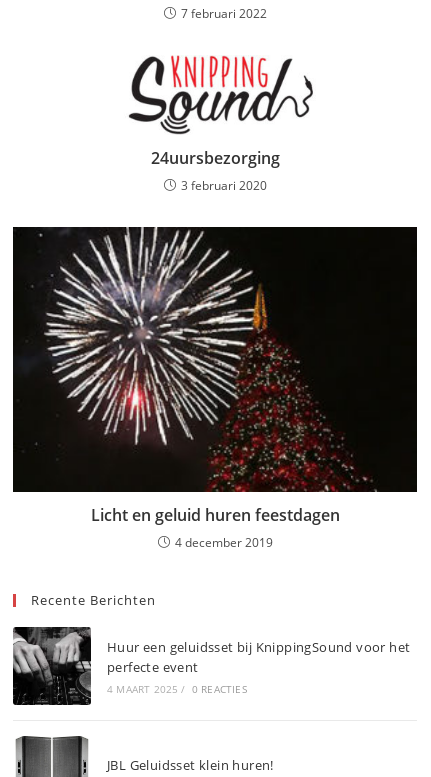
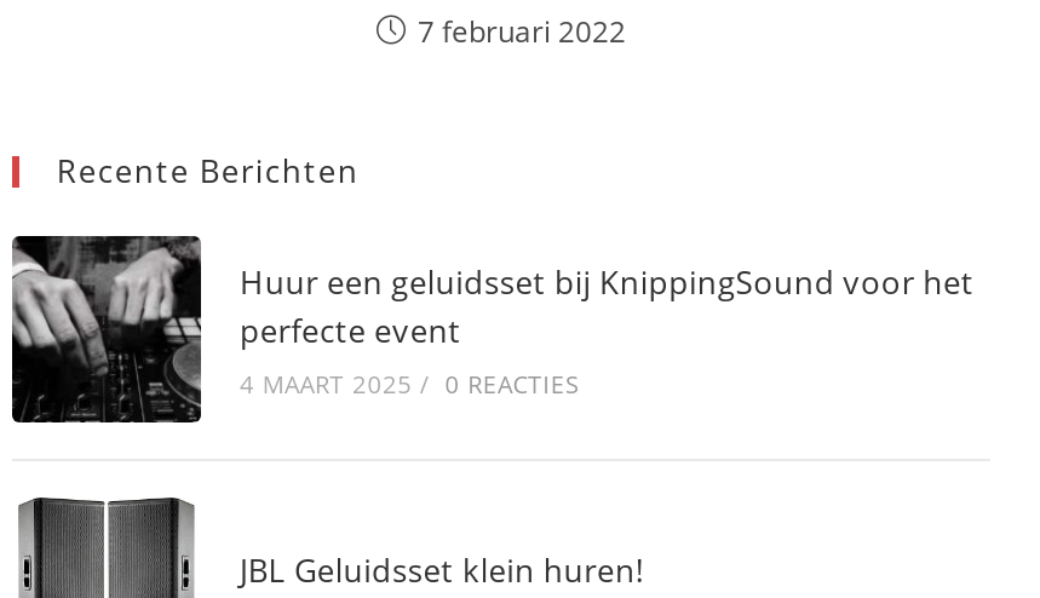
- [image]
- 24uursbezorging
- 3 februari 2020

- [image]
- Licht en geluid huren feestdagen
- 4 december 2019
